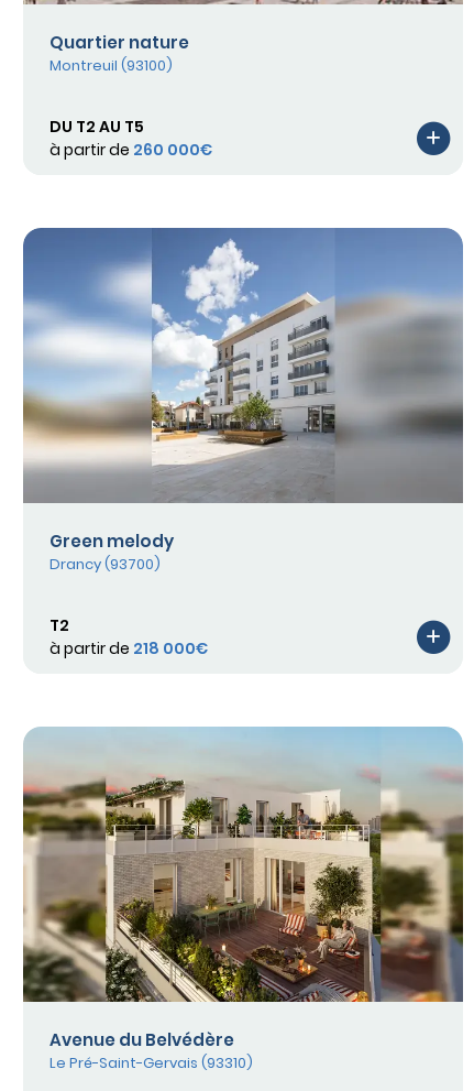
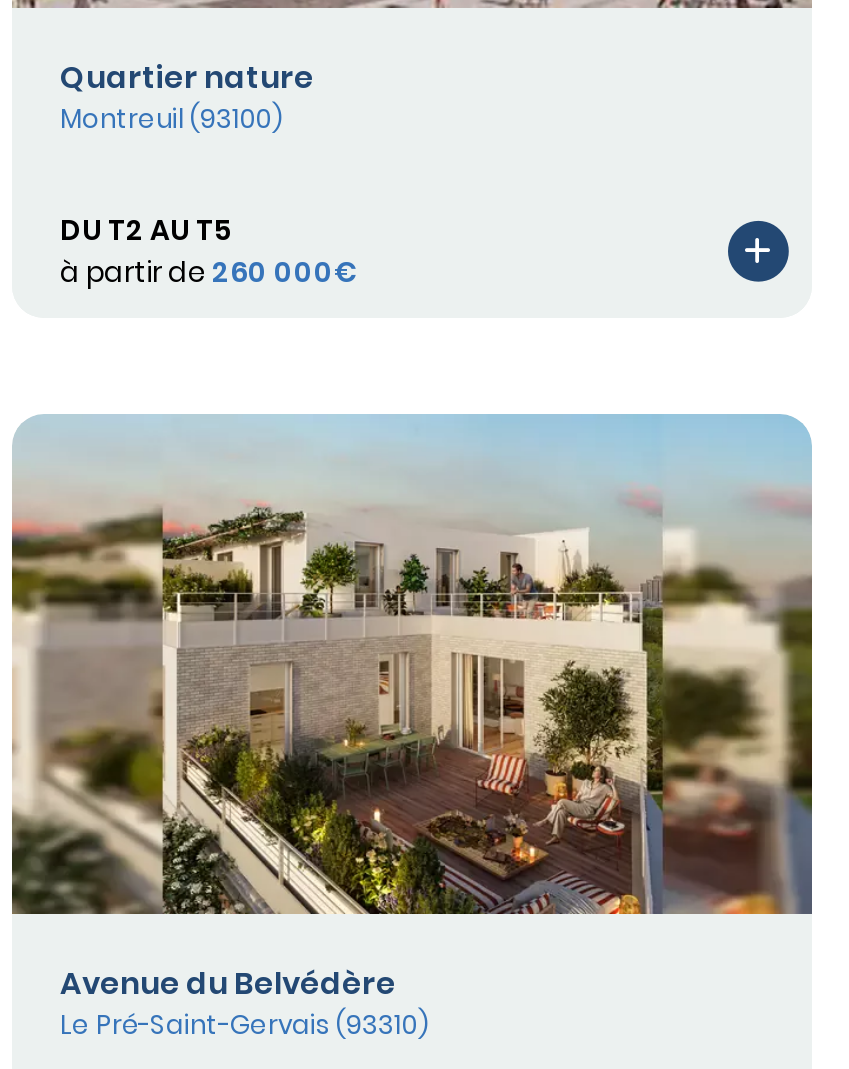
- [image]
- Green melody
- Drancy (93700)
- T2
- à partir de 218 000€
